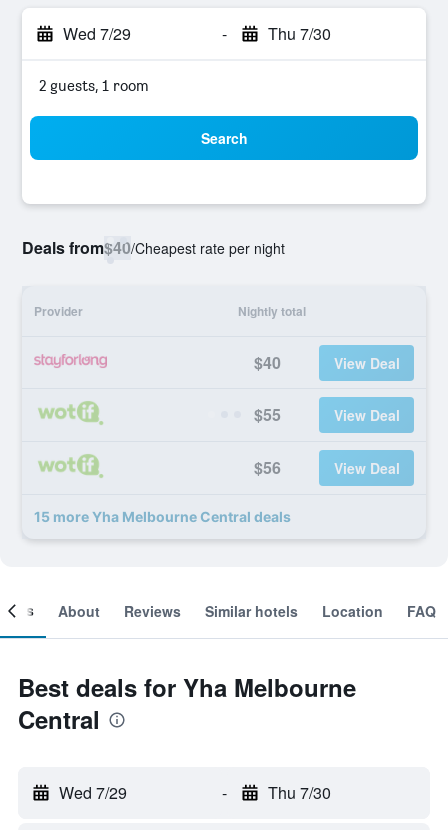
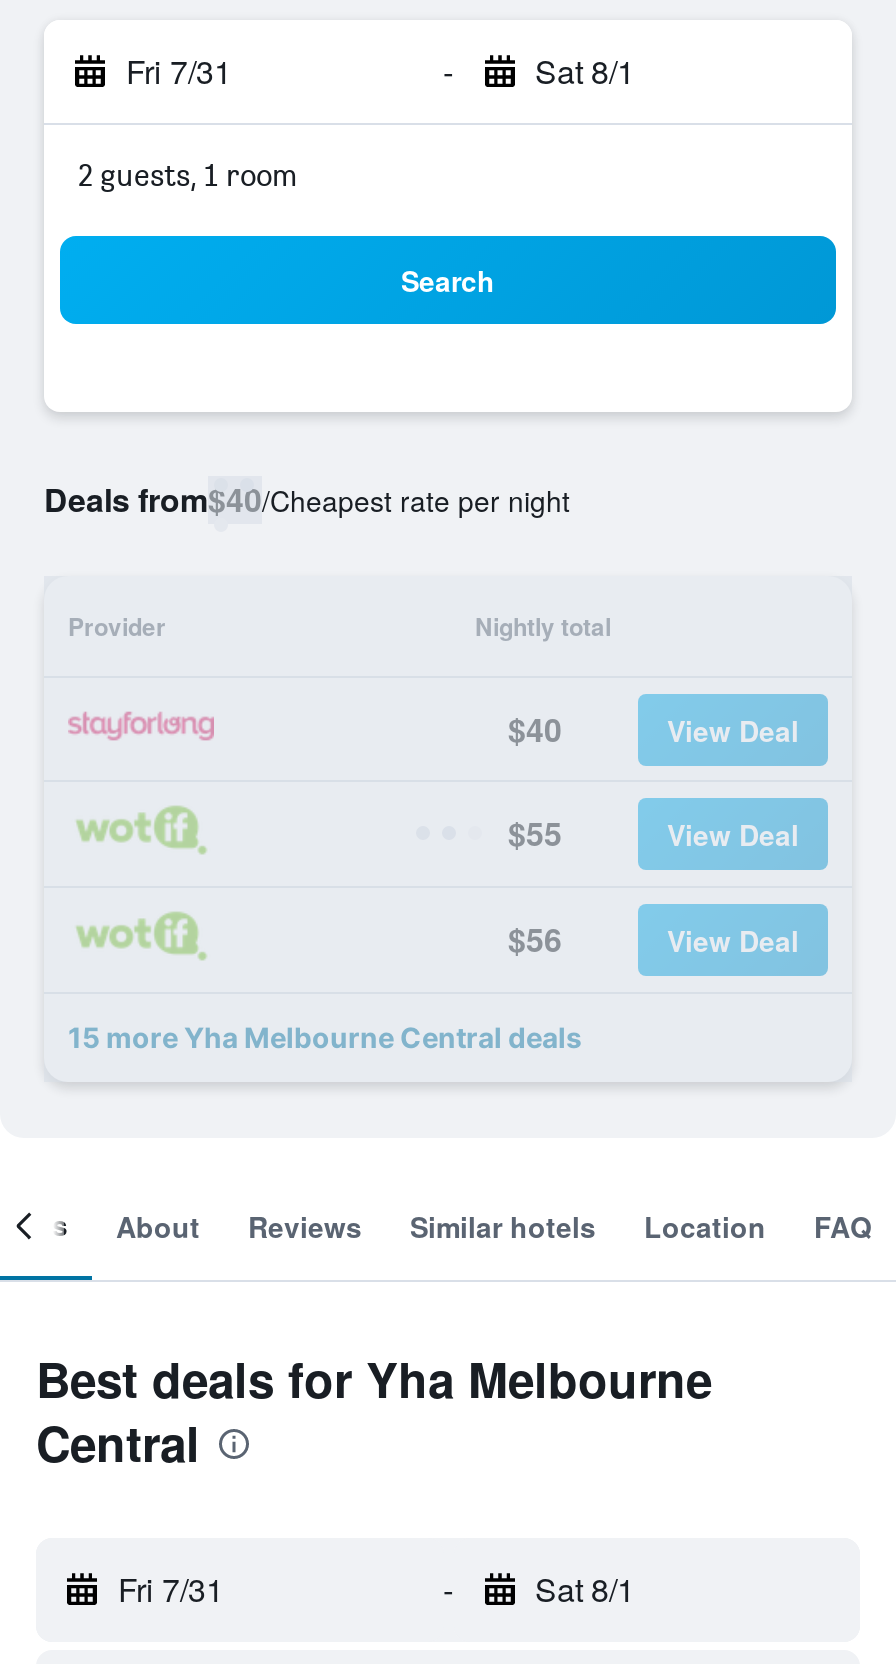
- Wed 7/29
+ Fri 7/31

- Thu 7/30
+ Sat 8/1

- Wed 7/29
+ Fri 7/31

- Thu 7/30
+ Sat 8/1
